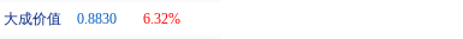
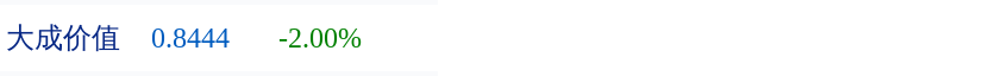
- 0.8830
+ 0.8444

- 6.32%
+ -2.00%
